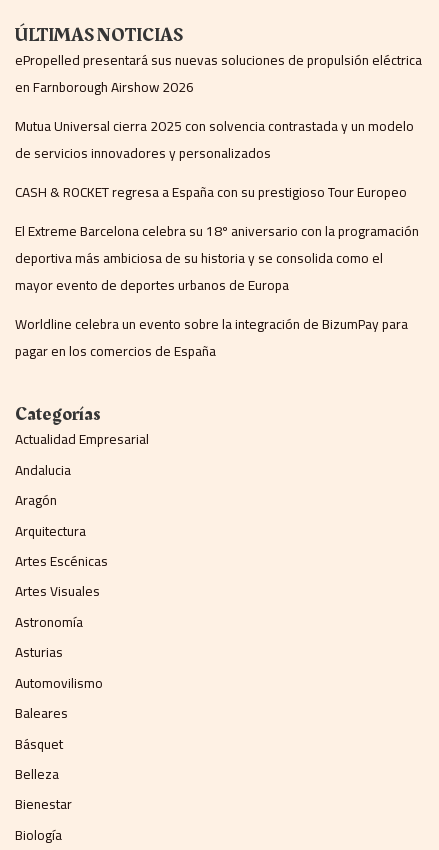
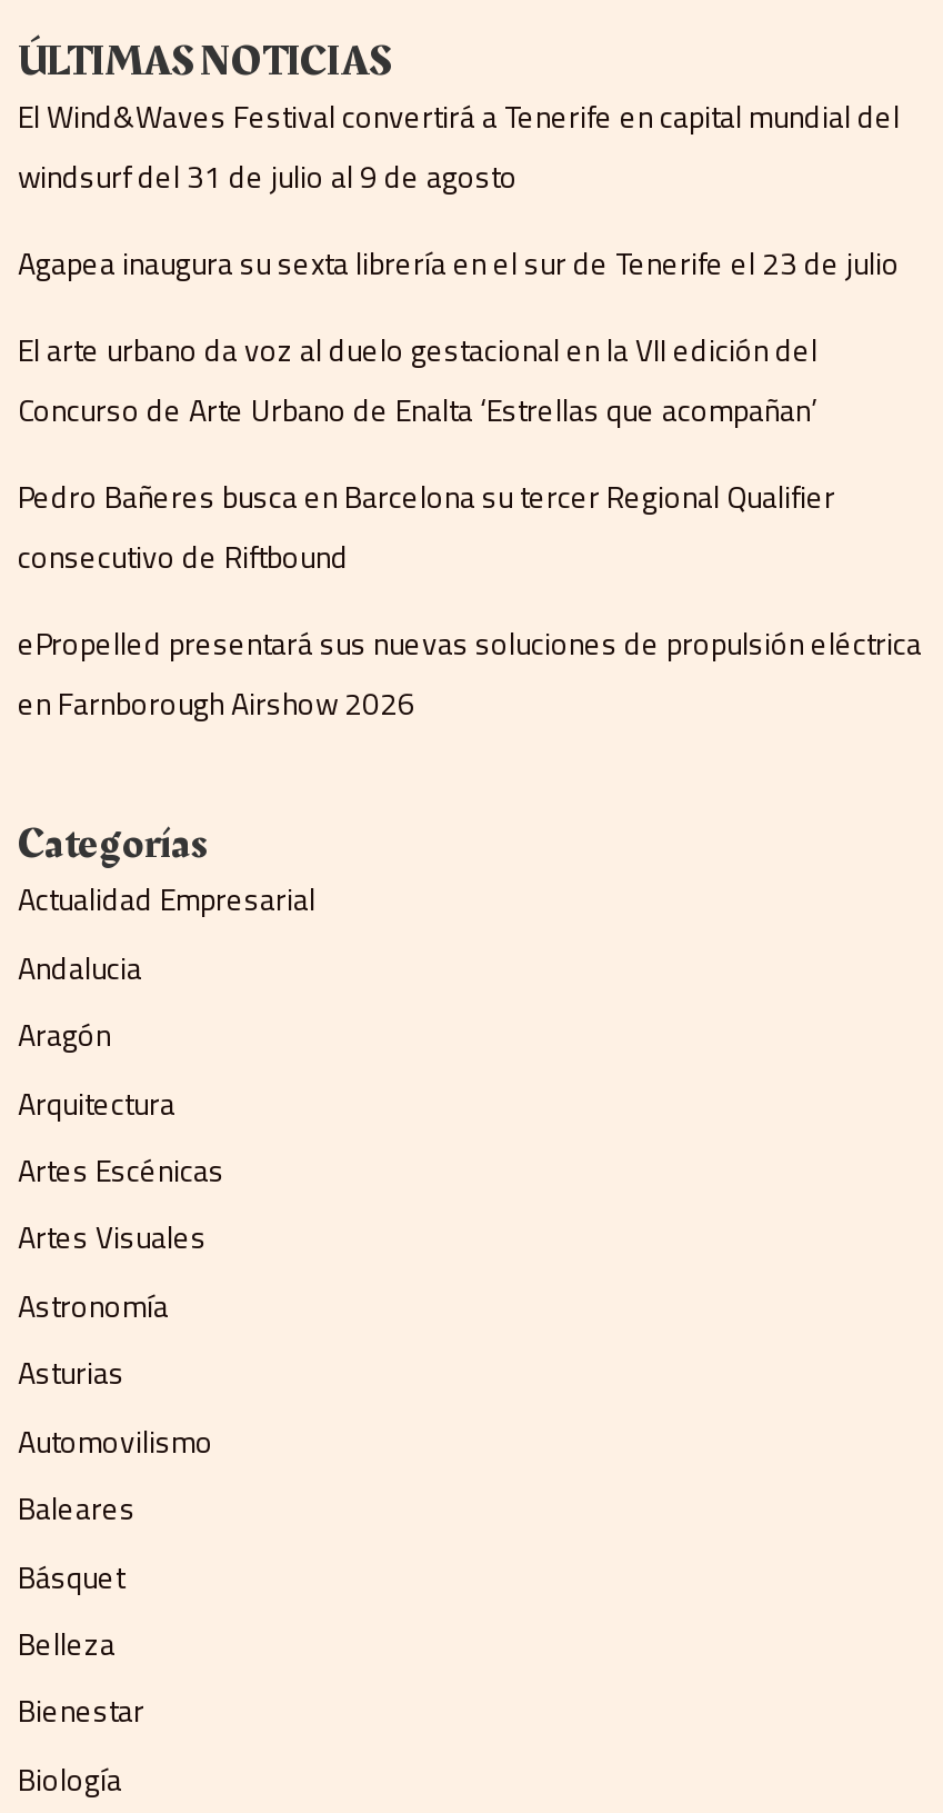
+ El Wind&Waves Festival convertirá a Tenerife en capital mundial del
+ windsurf del 31 de julio al 9 de agosto
+ Agapea inaugura su sexta librería en el sur de Tenerife el 23 de julio
+ El arte urbano da voz al duelo gestacional en la VII edición del
+ Concurso de Arte Urbano de Enalta ‘Estrellas que acompañan’
+ Pedro Bañeres busca en Barcelona su tercer Regional Qualifier
+ consecutivo de Riftbound

moved down: ePropelled presentará sus nuevas soluciones de propulsión eléctrica | en Farnborough Airshow 2026

- Mutua Universal cierra 2025 con solvencia contrastada y un modelo
- de servicios innovadores y personalizados
- CASH & ROCKET regresa a España con su prestigioso Tour Europeo
- El Extreme Barcelona celebra su 18º aniversario con la programación
- deportiva más ambiciosa de su historia y se consolida como el
- mayor evento de deportes urbanos de Europa
- Worldline celebra un evento sobre la integración de BizumPay para
- pagar en los comercios de España
